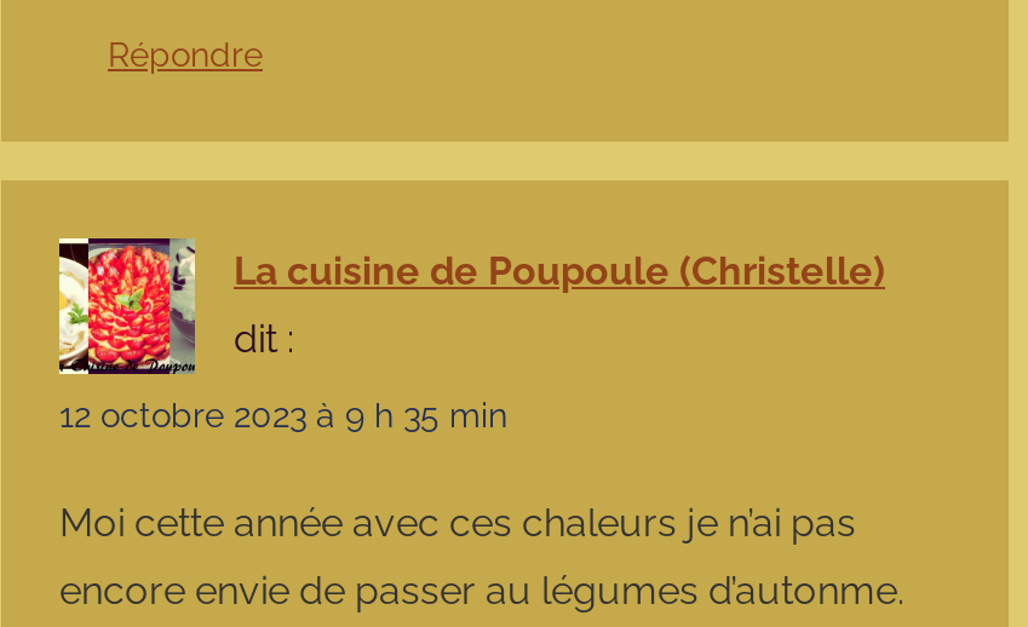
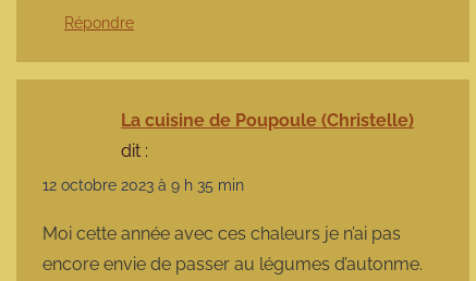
- [image]
